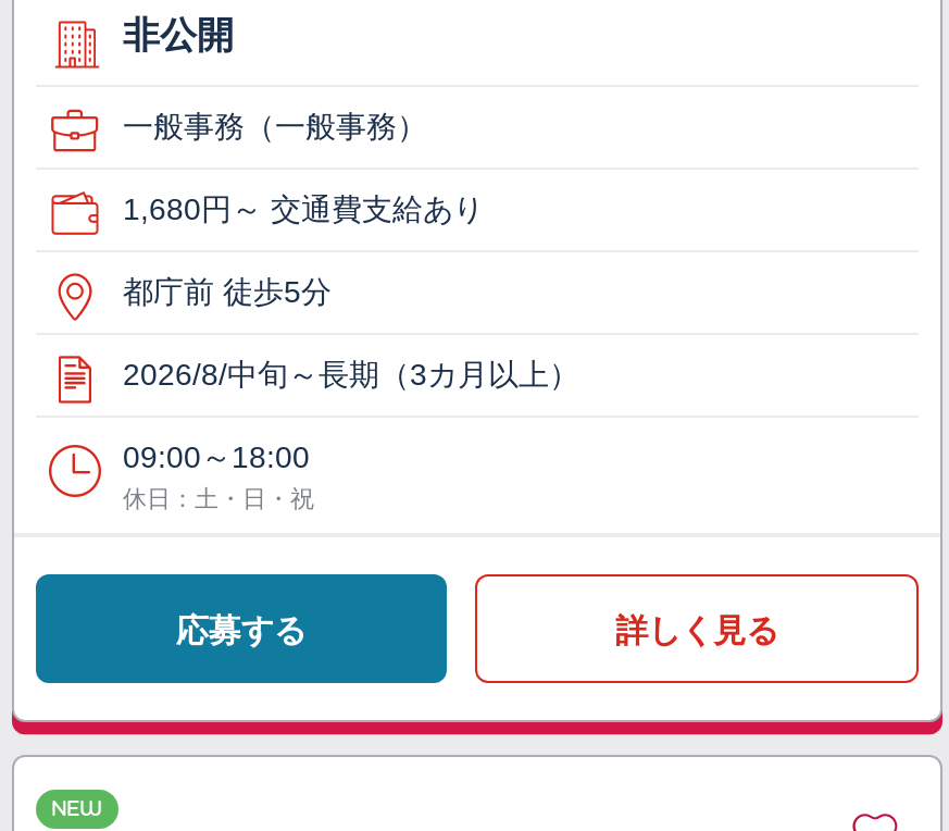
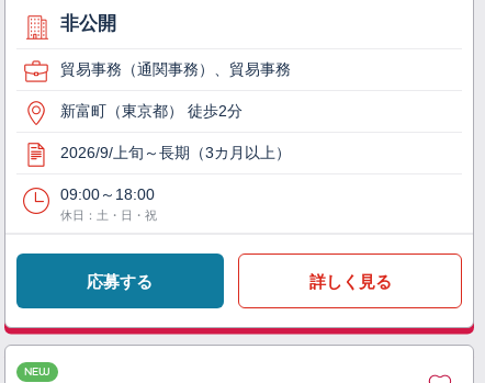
- 一般事務（一般事務）
- 1,680円～ 交通費支給あり
- 都庁前 徒歩5分
- 2026/8/中旬～長期（3カ月以上）
+ 貿易事務（通関事務）、貿易事務
+ 新富町（東京都） 徒歩2分
+ 2026/9/上旬～長期（3カ月以上）
